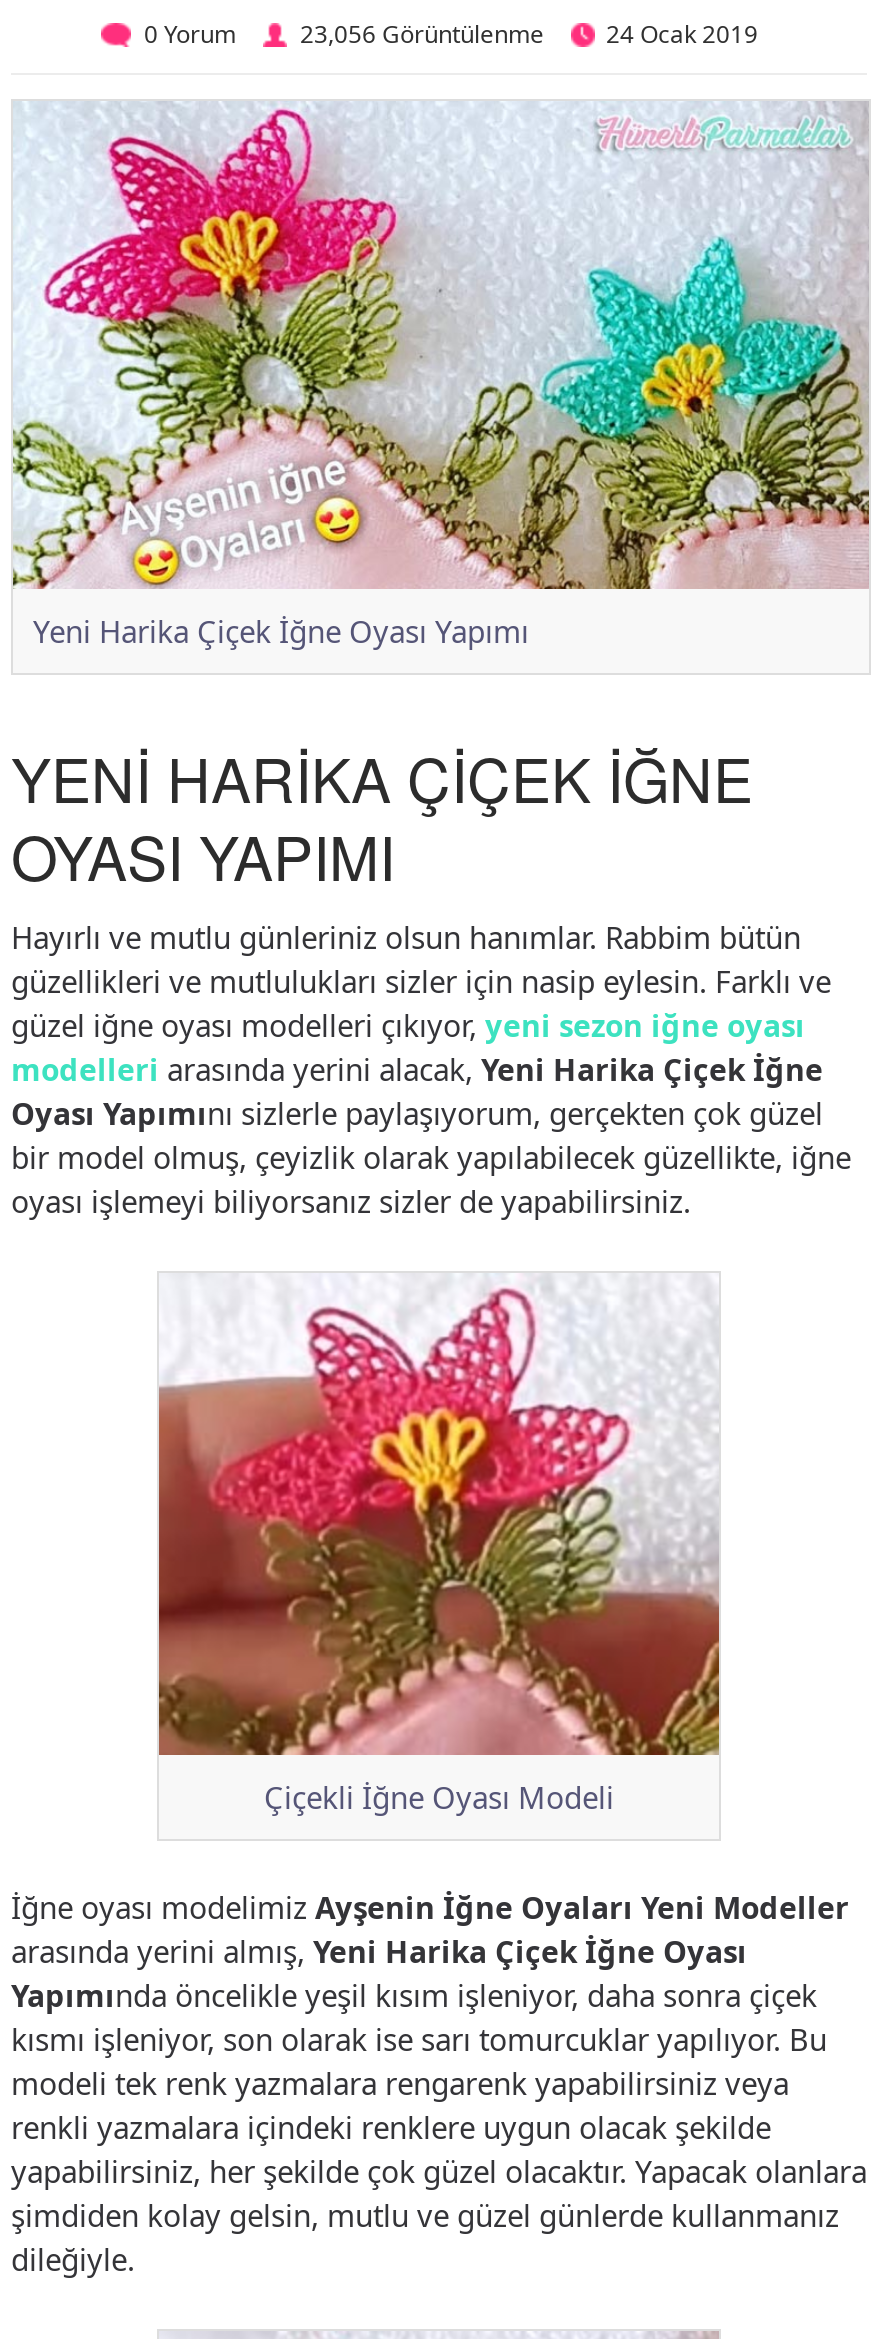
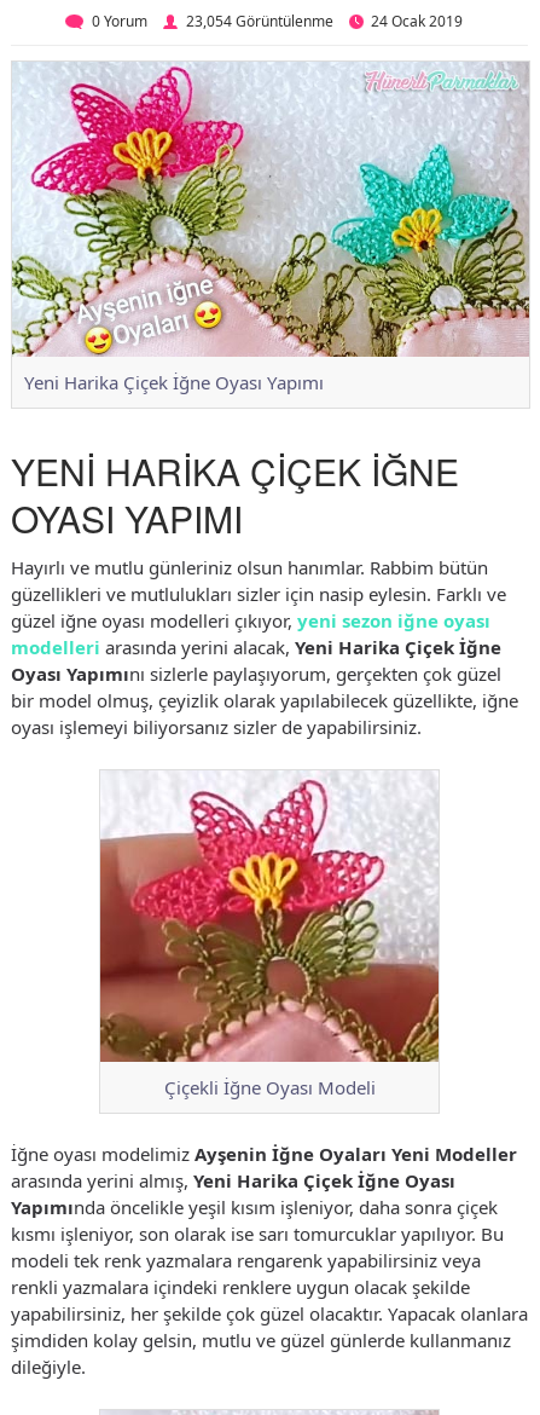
- 23,056 Görüntülenme
+ 23,054 Görüntülenme
